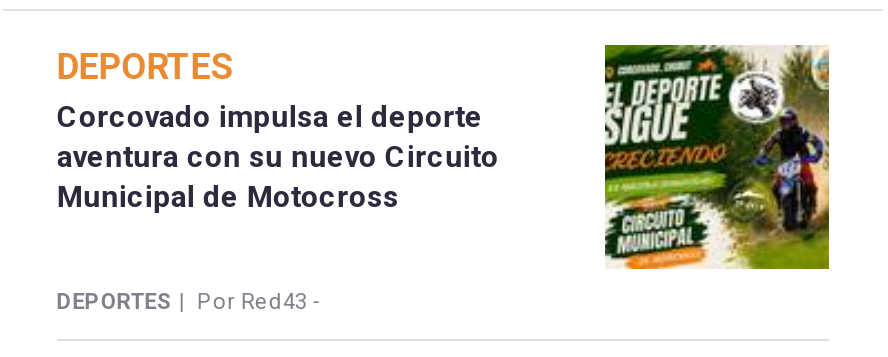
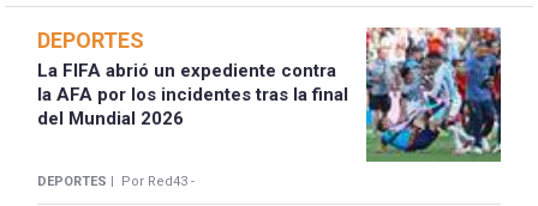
- [image]
+ [image]

- Corcovado impulsa el deporte
- aventura con su nuevo Circuito
- Municipal de Motocross
+ La FIFA abrió un expediente contra
+ la AFA por los incidentes tras la final
+ del Mundial 2026
